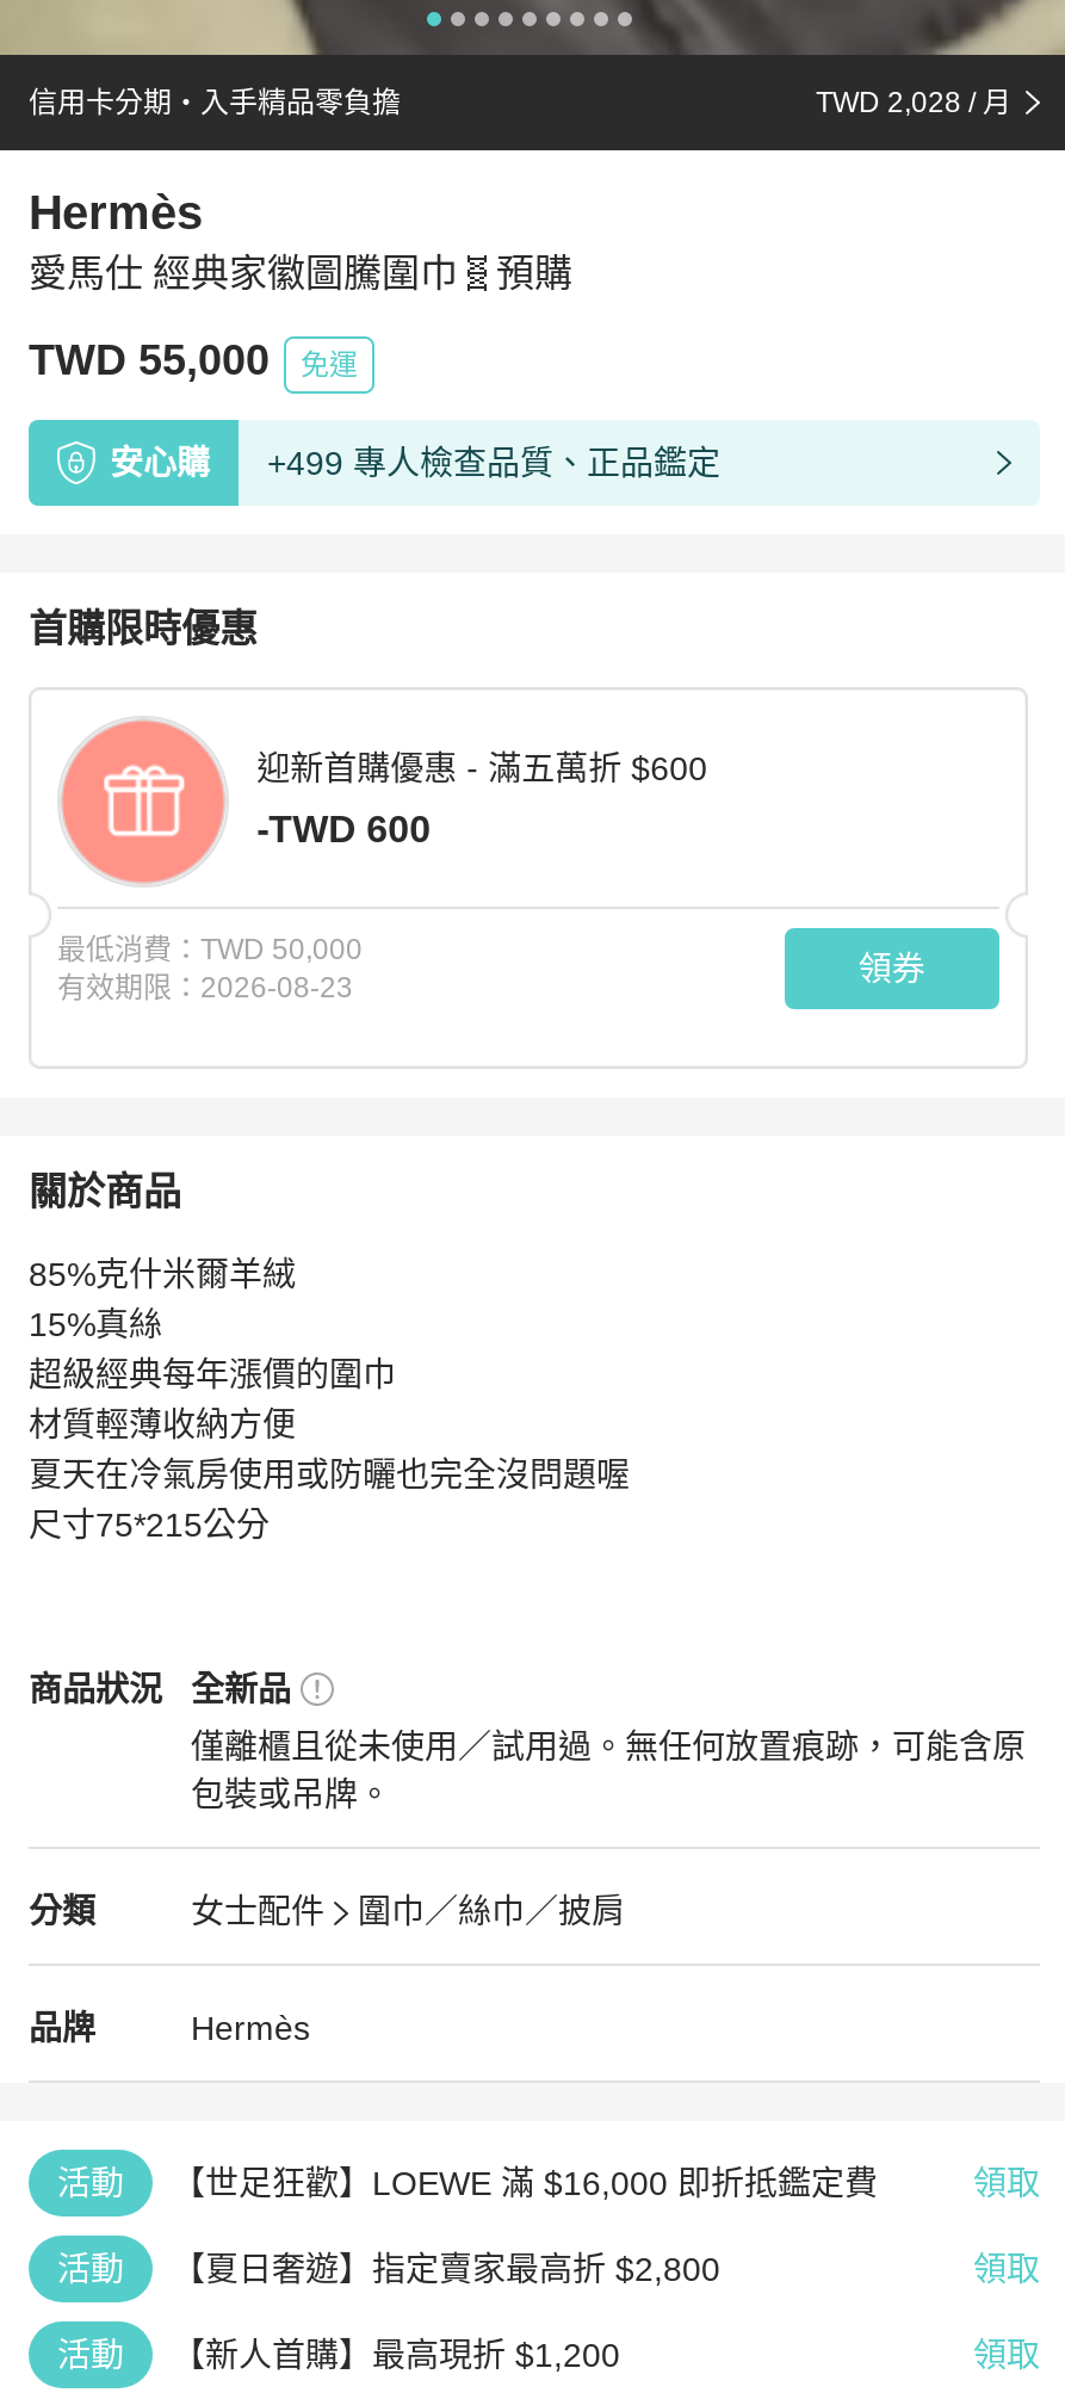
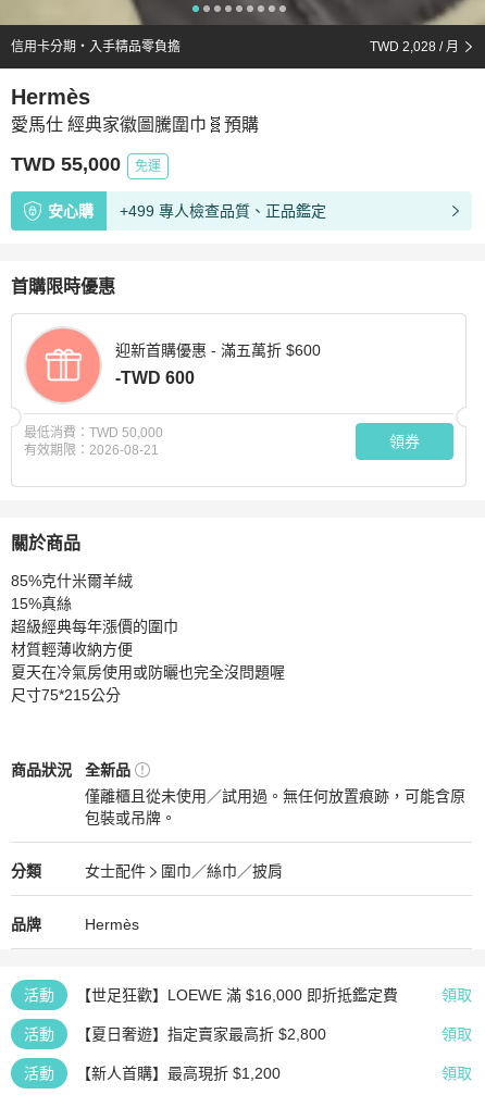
- 有效期限：2026-08-23
+ 有效期限：2026-08-21
